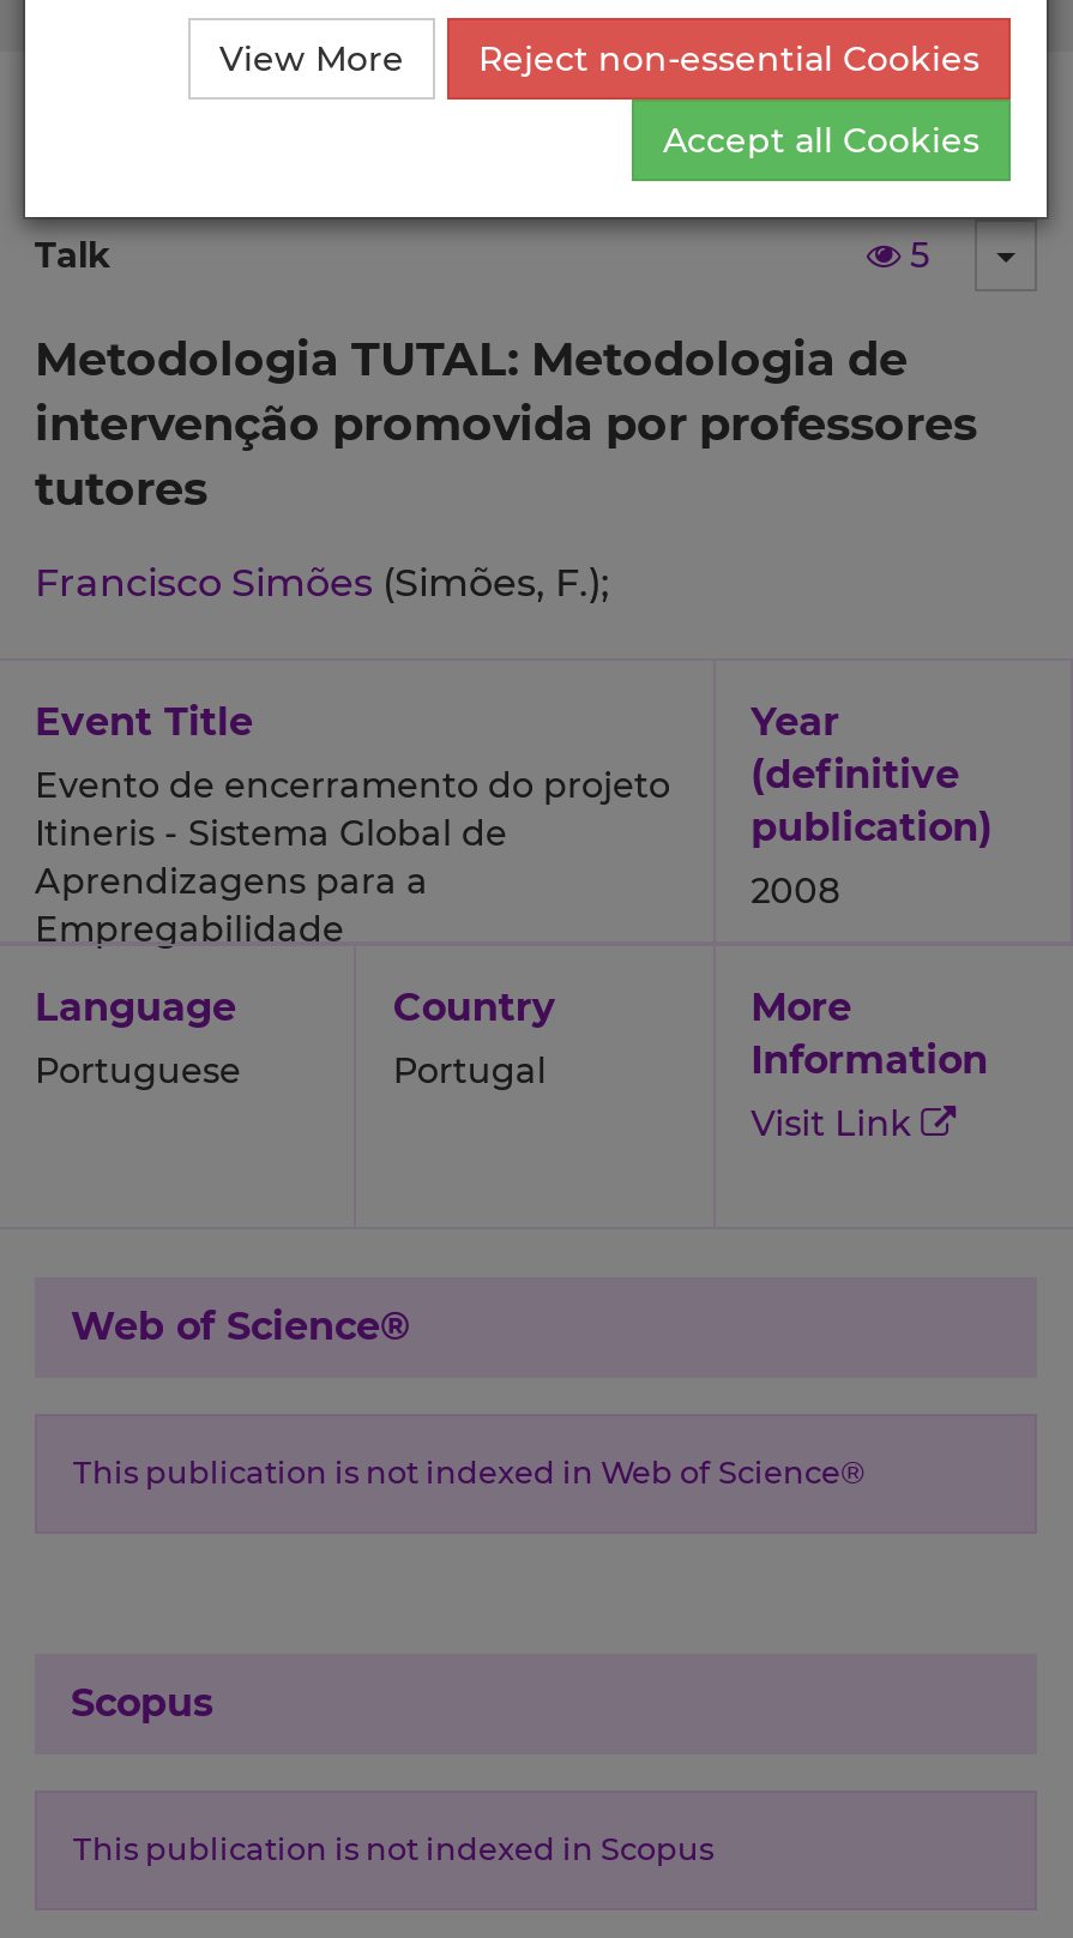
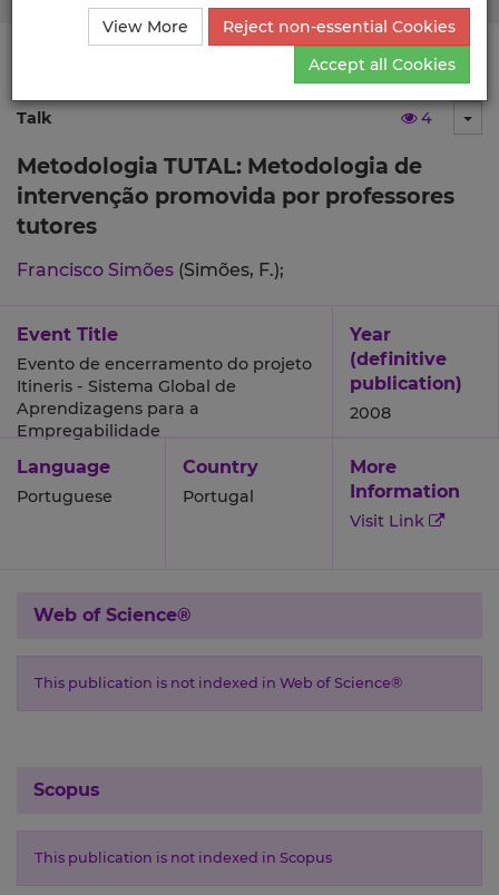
- 5
+ 4
